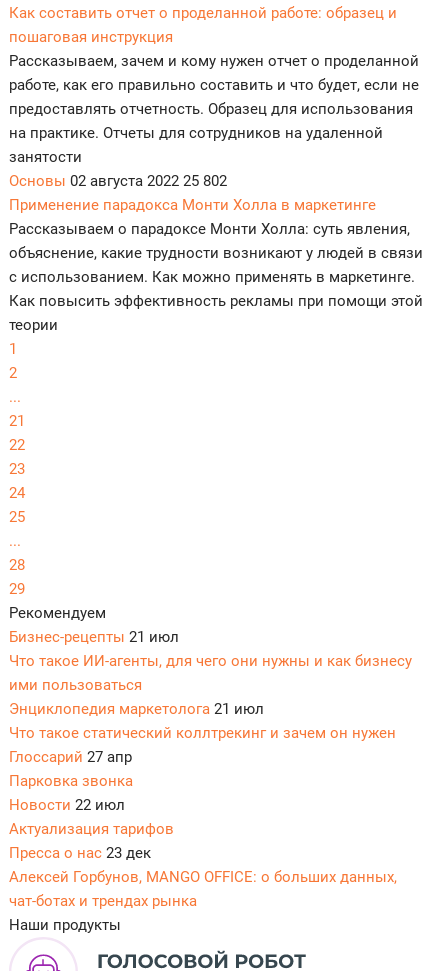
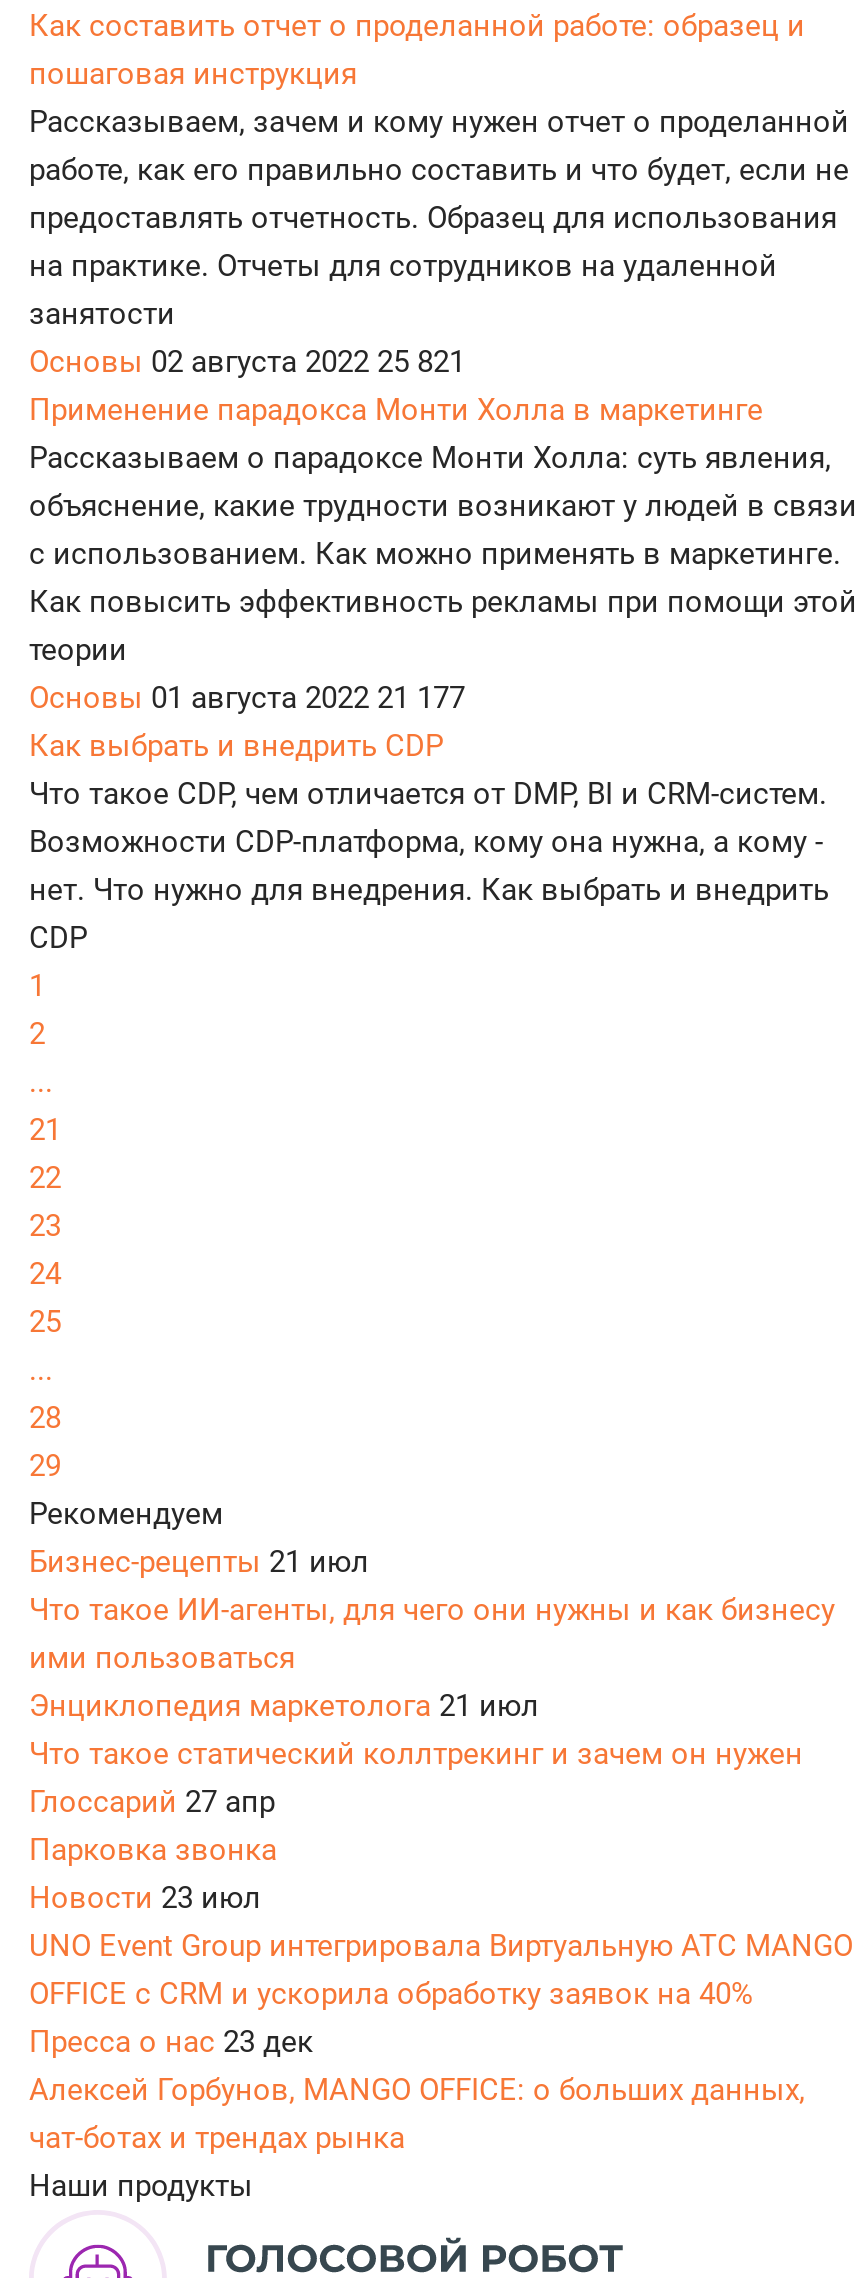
- Основы 02 августа 2022 25 802
+ Основы 02 августа 2022 25 821

+ Основы 01 августа 2022 21 177
+ Как выбрать и внедрить CDP
+ Что такое CDP, чем отличается от DMP, BI и CRM-систем.
+ Возможности CDP-платформа, кому она нужна, а кому -
+ нет. Что нужно для внедрения. Как выбрать и внедрить
+ CDP

- Новости 22 июл
- Актуализация тарифов
+ Новости 23 июл
+ UNO Event Group интегрировала Виртуальную АТС MANGO
+ OFFICE с CRM и ускорила обработку заявок на 40%
